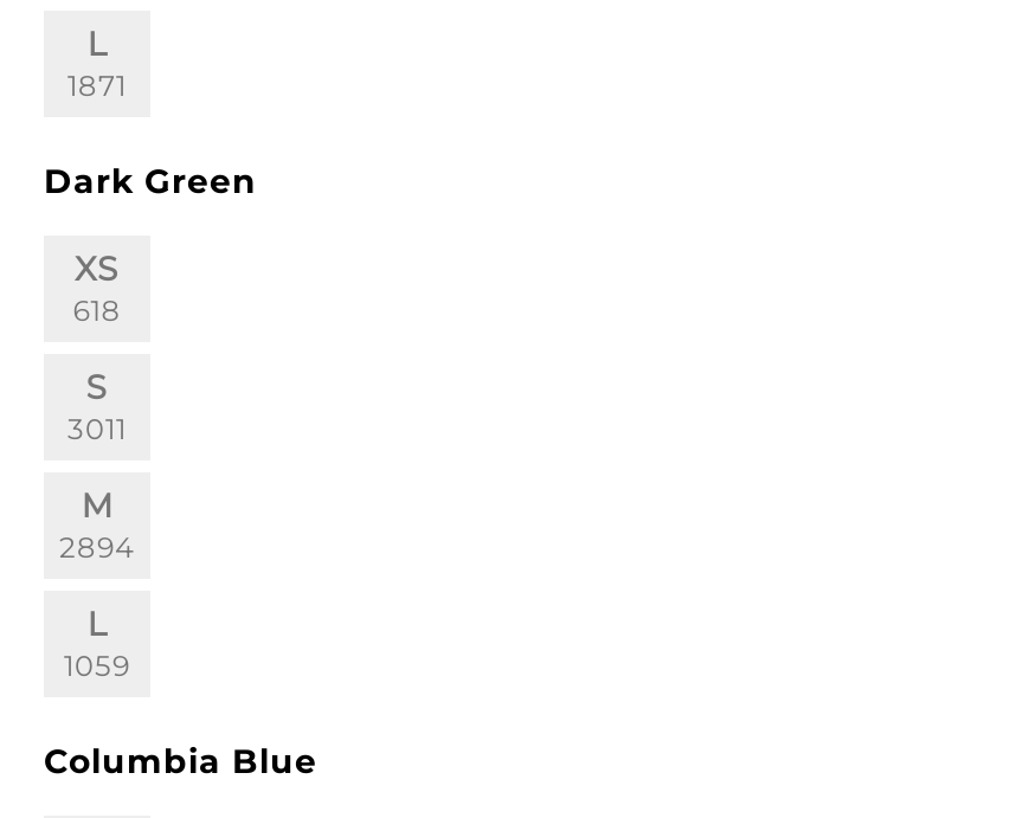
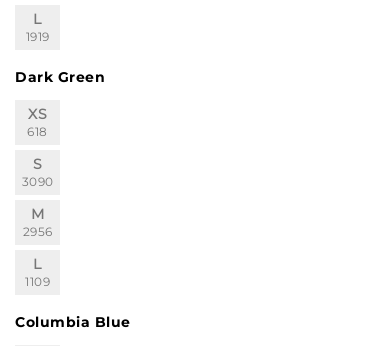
- 1871
+ 1919

- 3011
+ 3090

- 2894
+ 2956

- 1059
+ 1109
